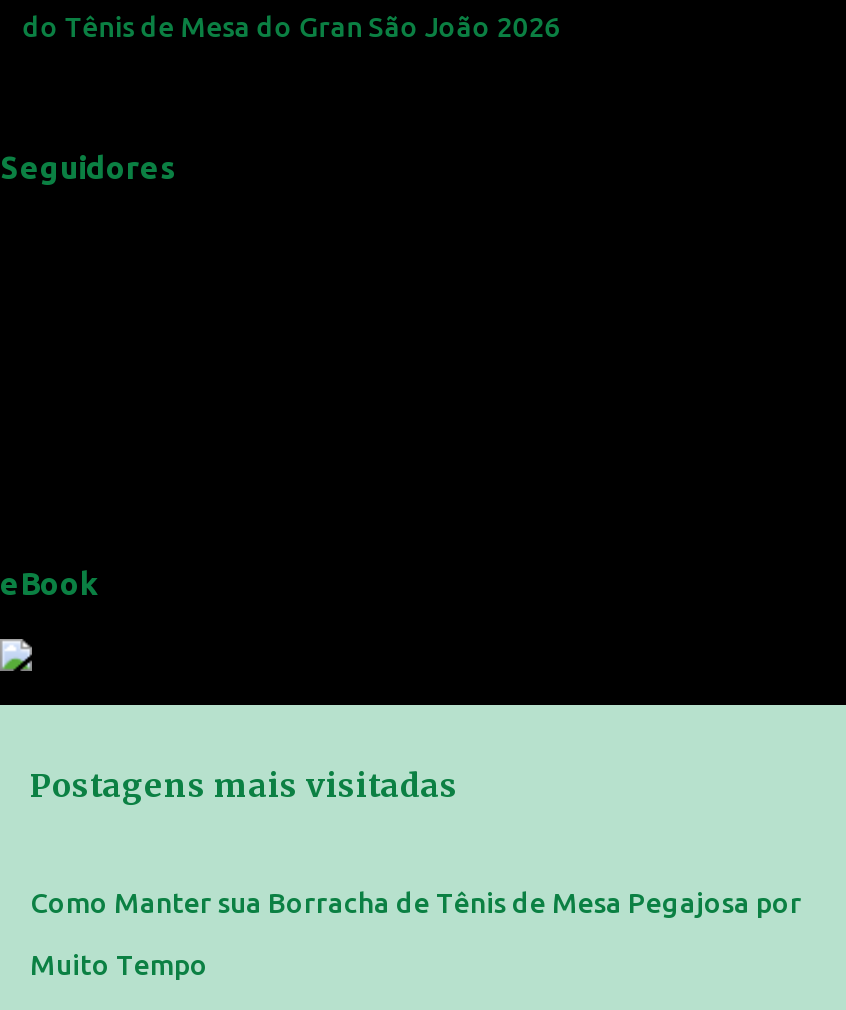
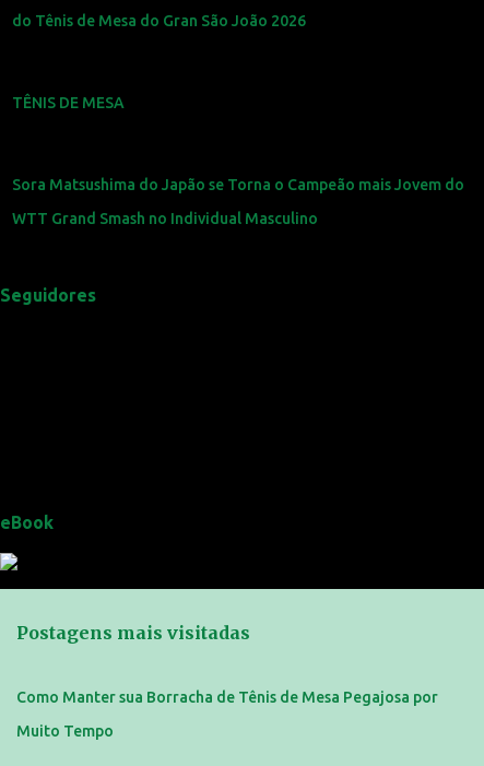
+ TÊNIS DE MESA

+ Sora Matsushima do Japão se Torna o Campeão mais Jovem do
+ WTT Grand Smash no Individual Masculino
